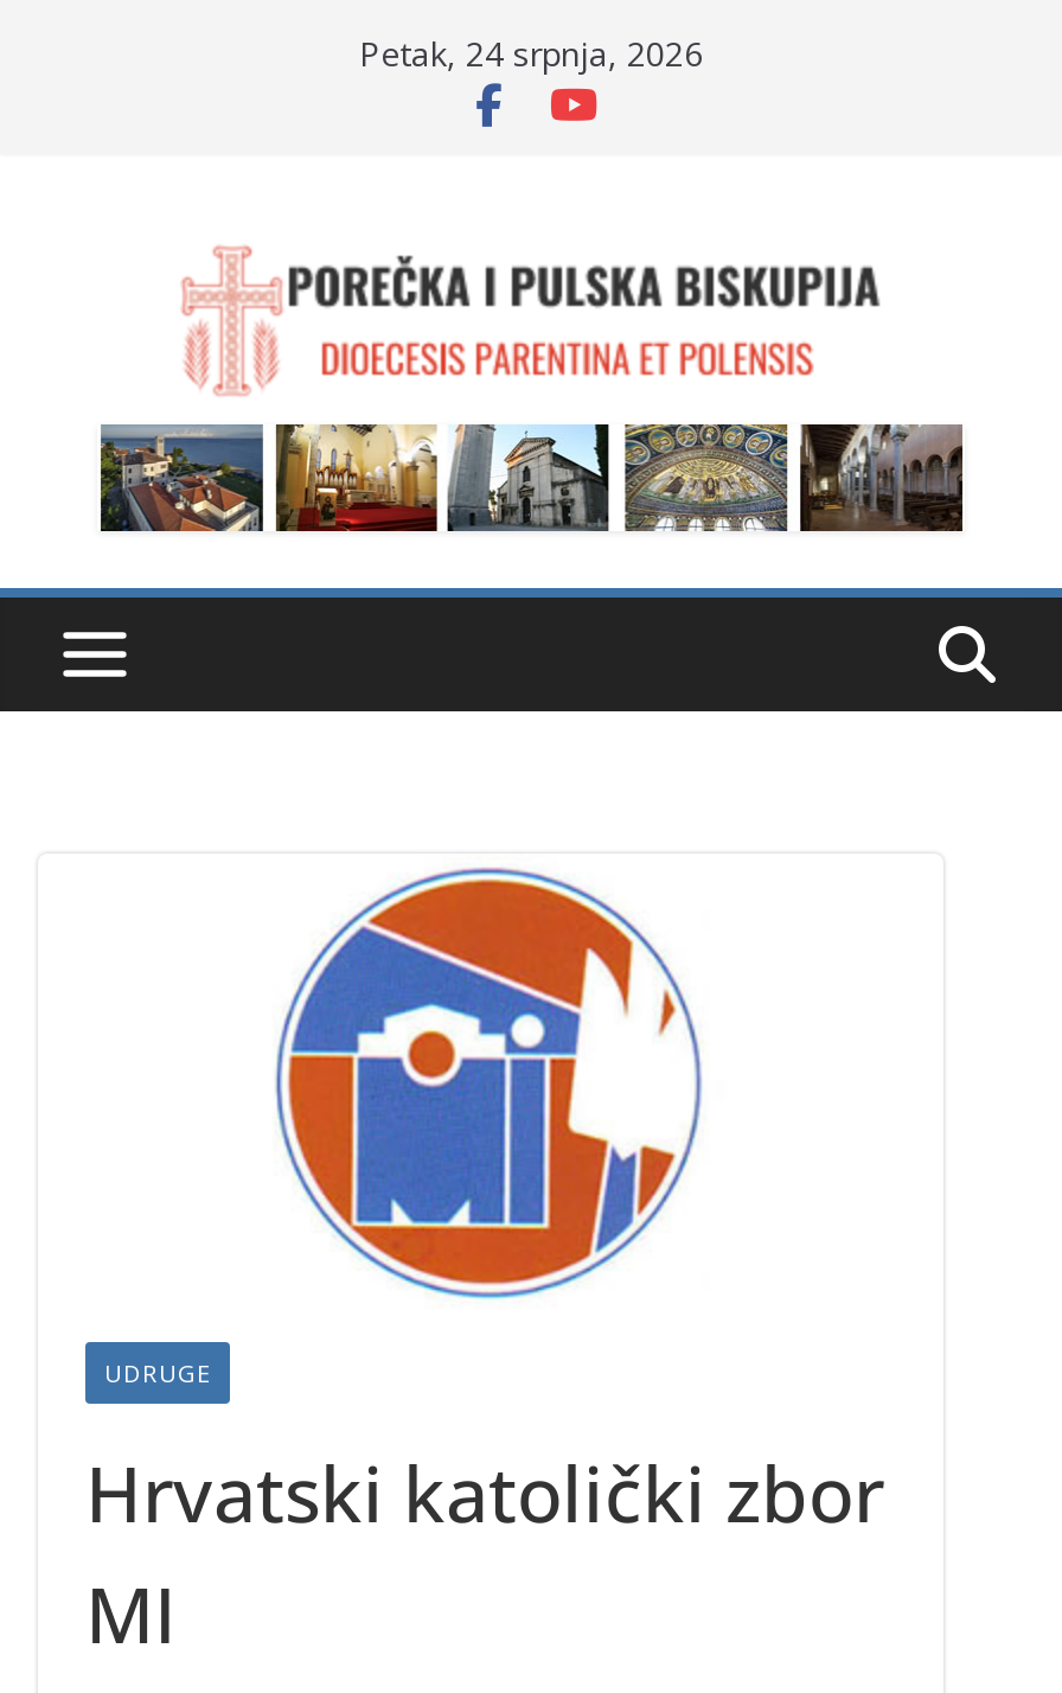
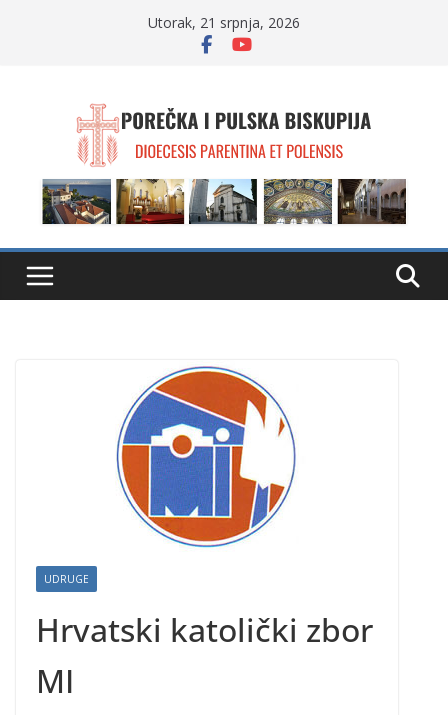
- Petak, 24 srpnja, 2026
+ Utorak, 21 srpnja, 2026
